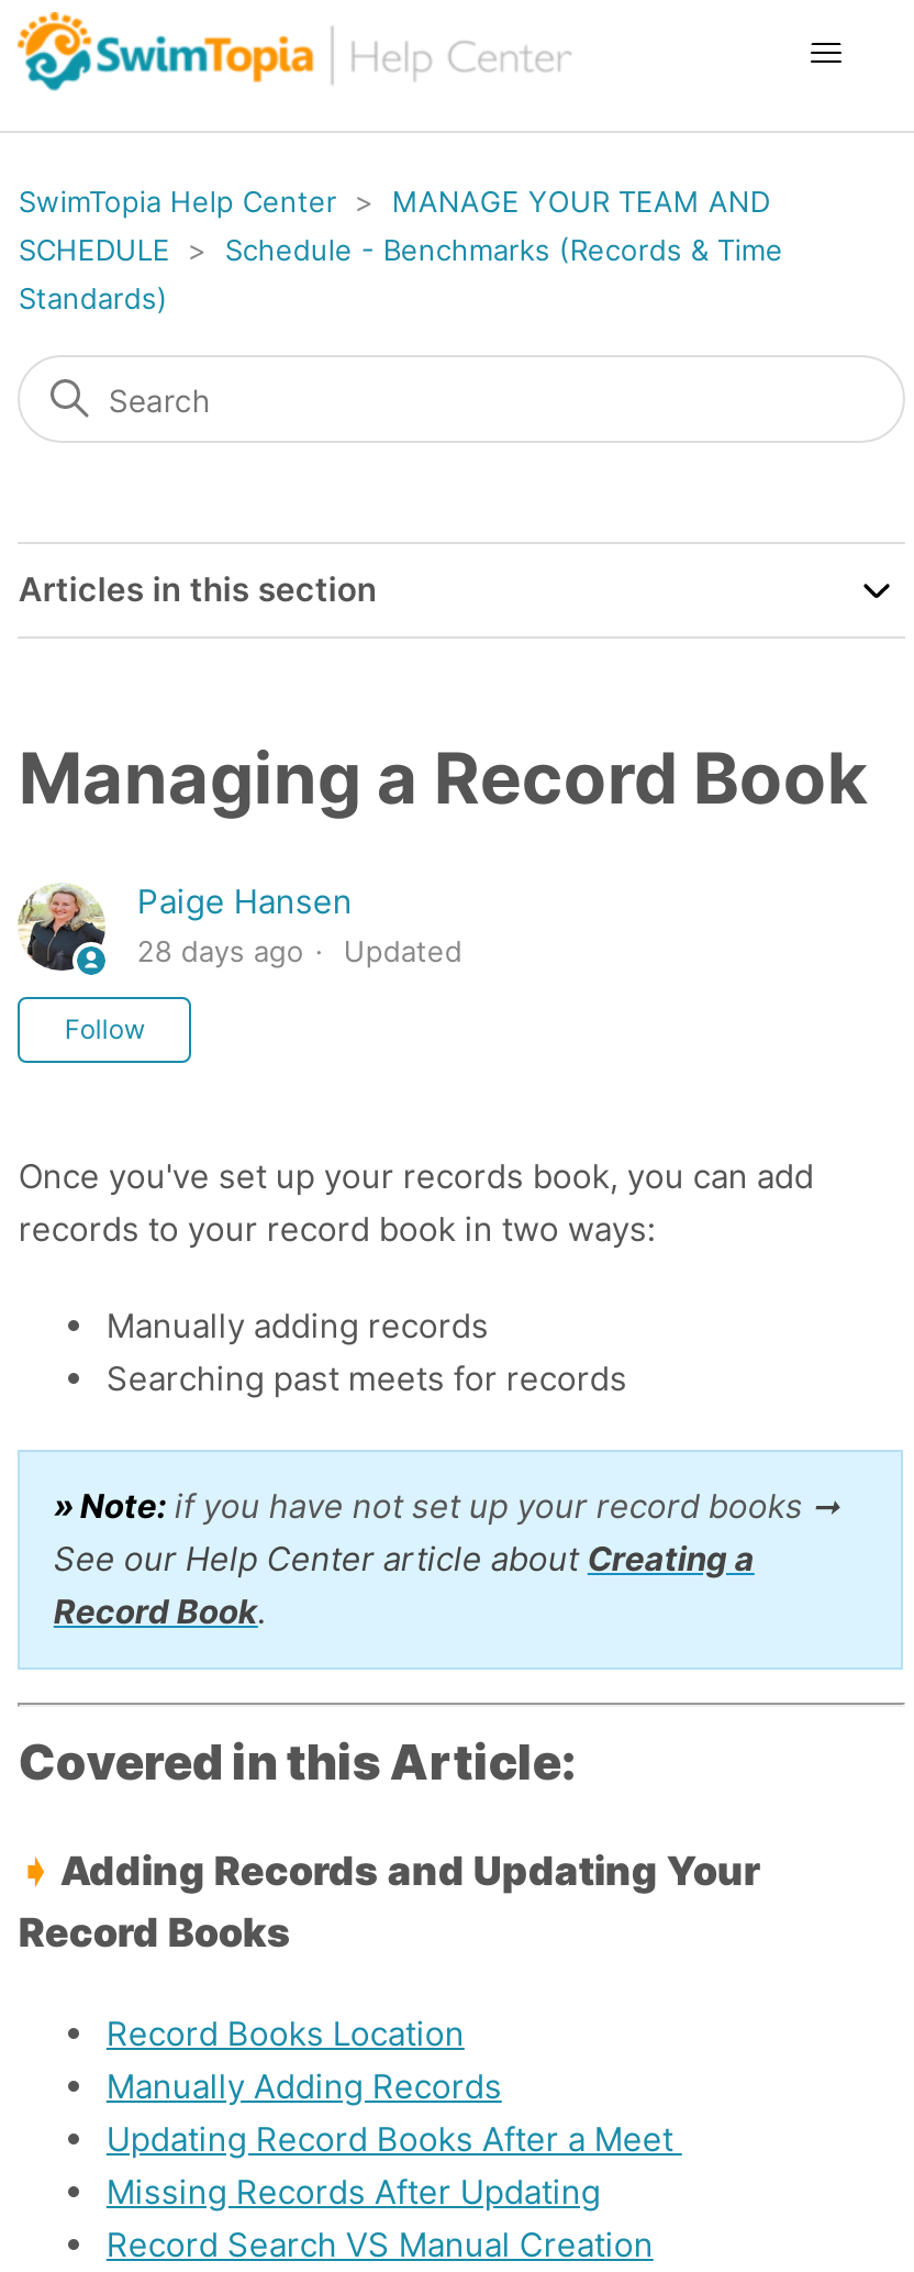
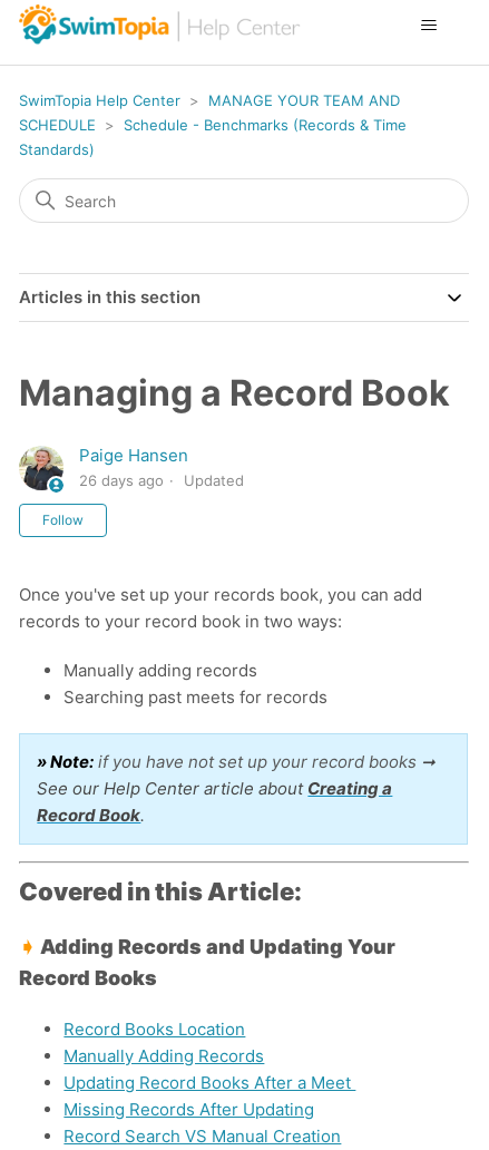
- 28 days ago Updated
+ 26 days ago Updated
